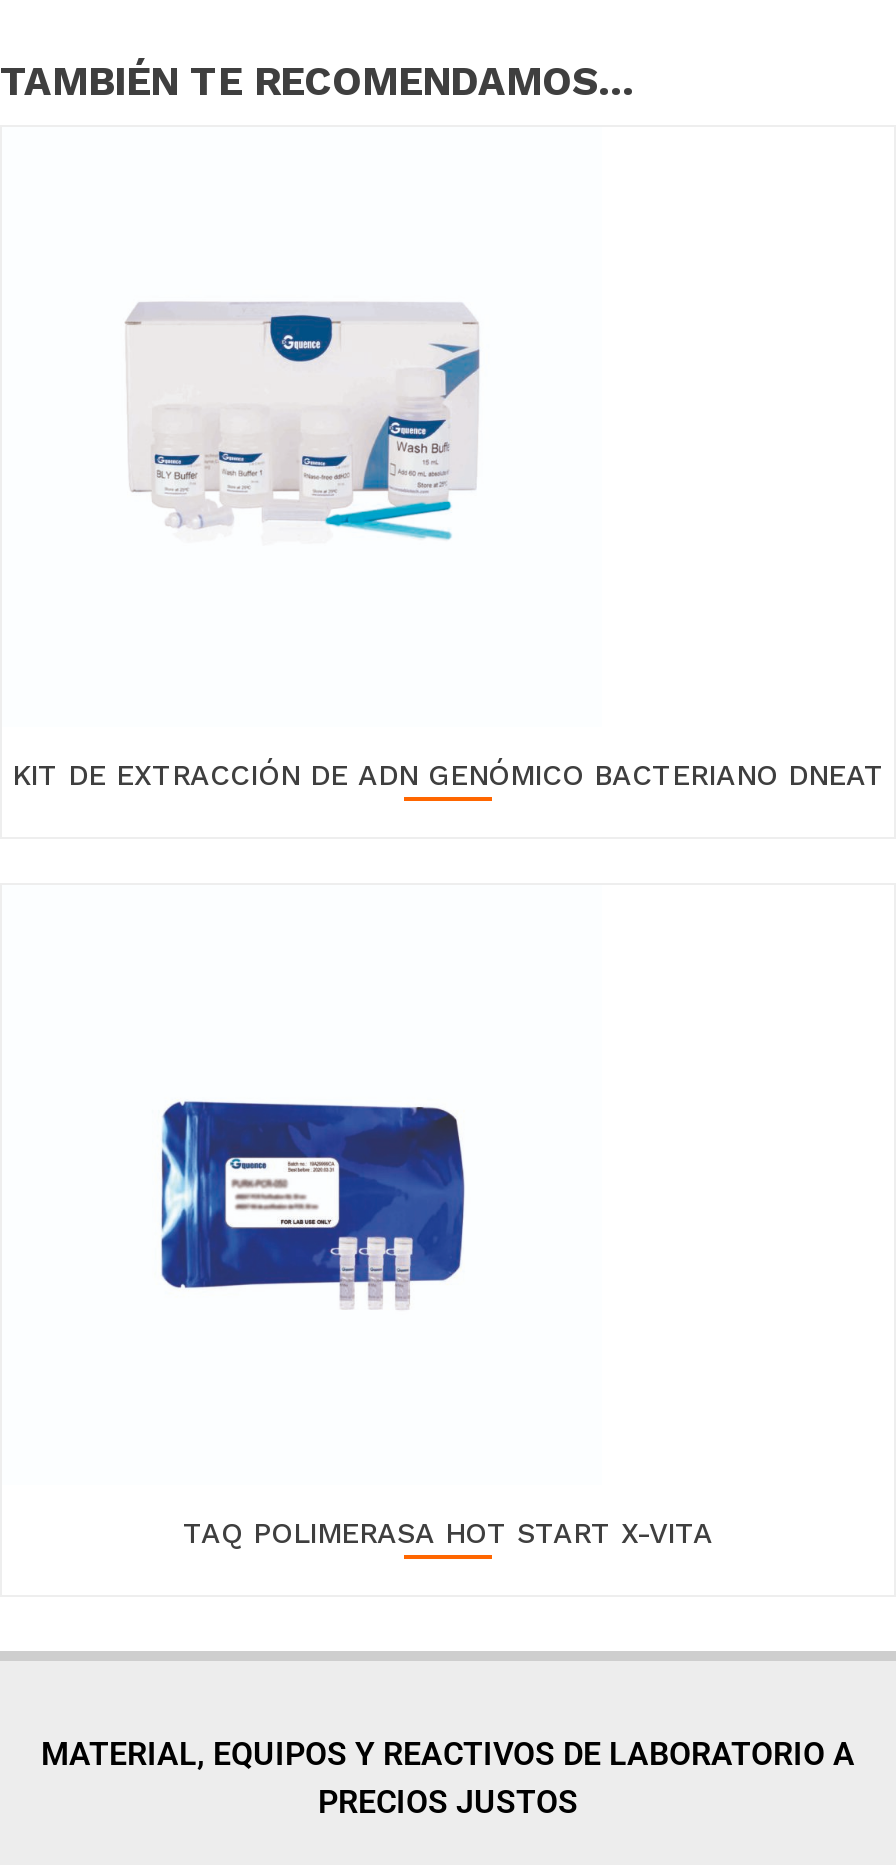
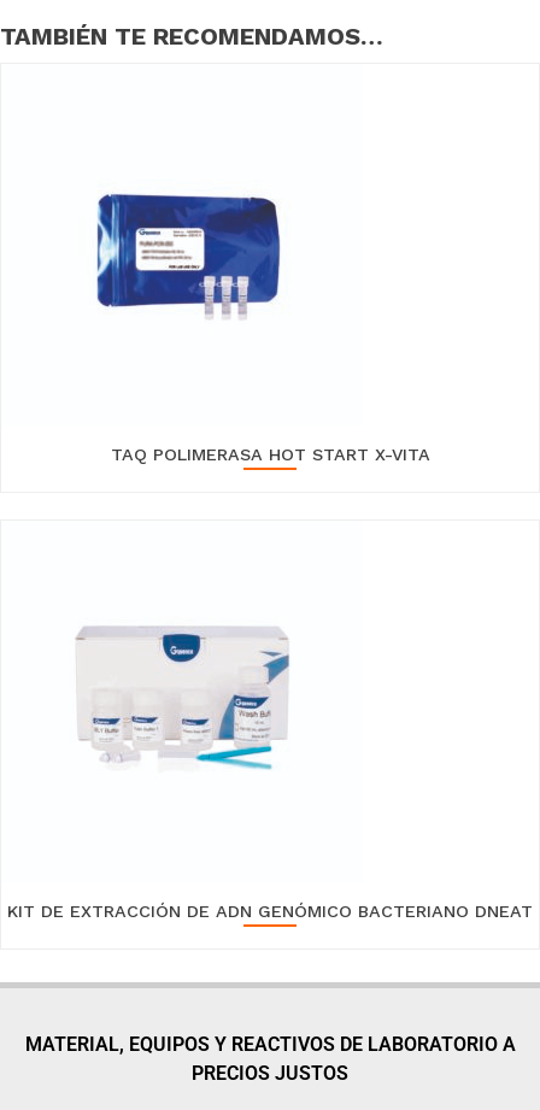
moved down: [image]

moved down: KIT DE EXTRACCIÓN DE ADN GENÓMICO BACTERIANO DNEAT

moved up: [image]

moved up: TAQ POLIMERASA HOT START X-VITA
